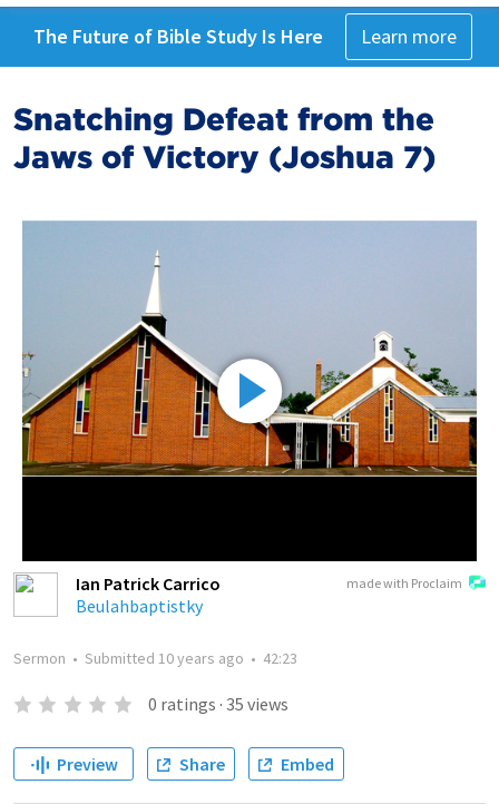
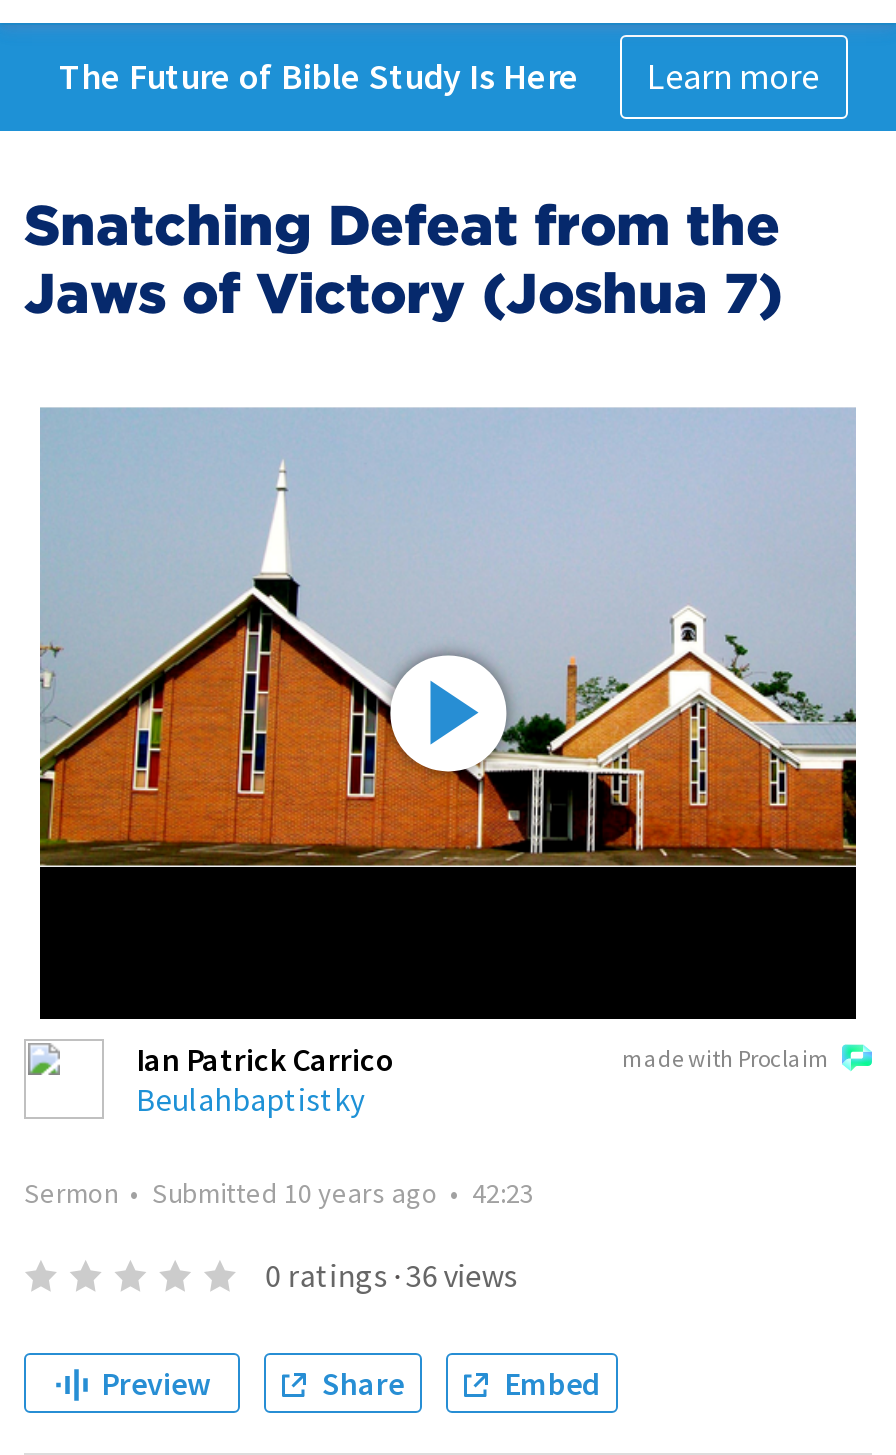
- 0 ratings · 35 views
+ 0 ratings · 36 views
